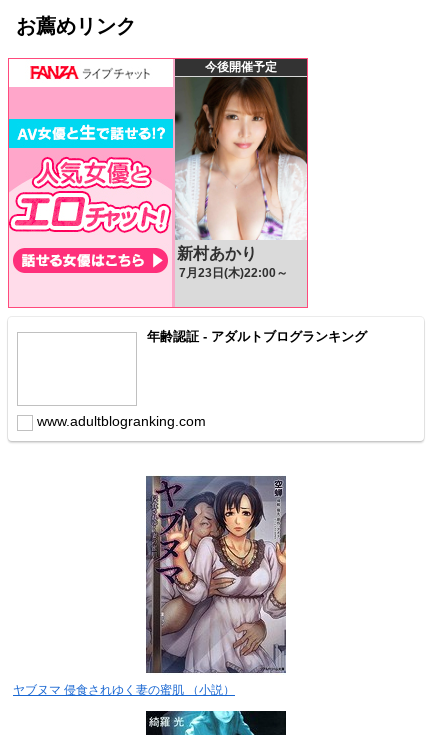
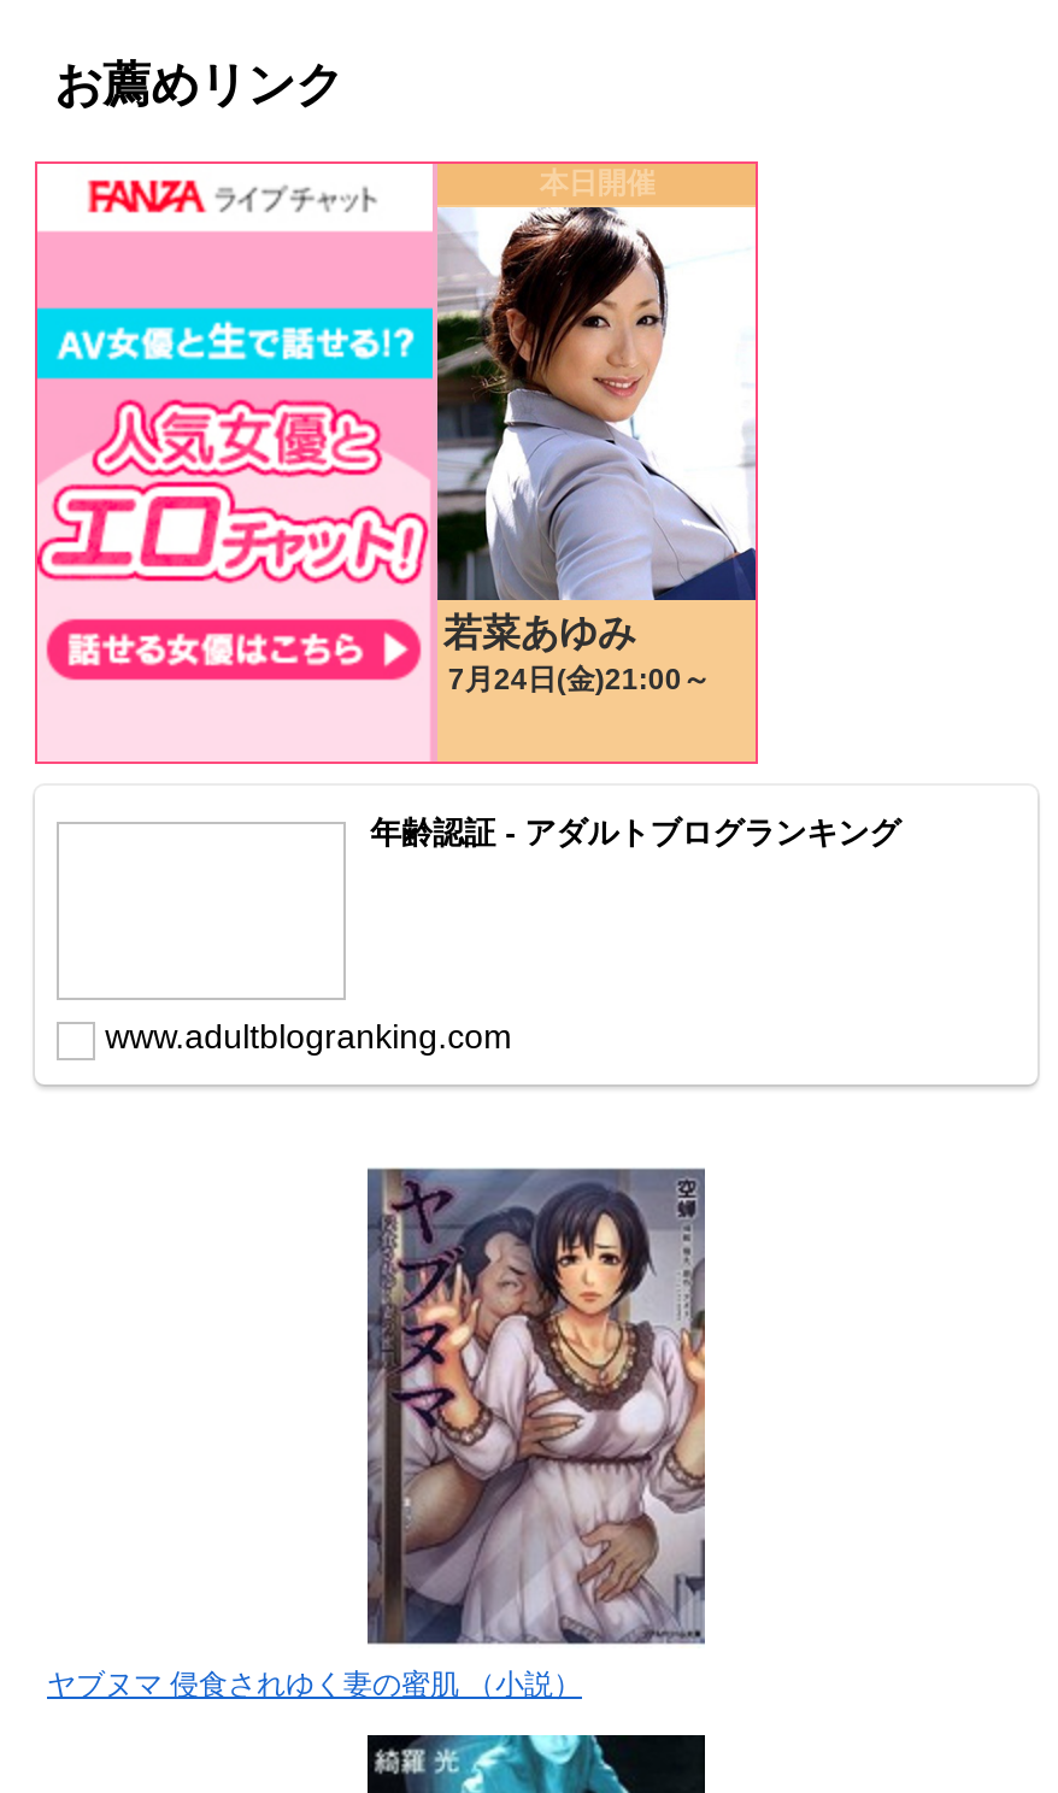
- [image]
+ [image]
